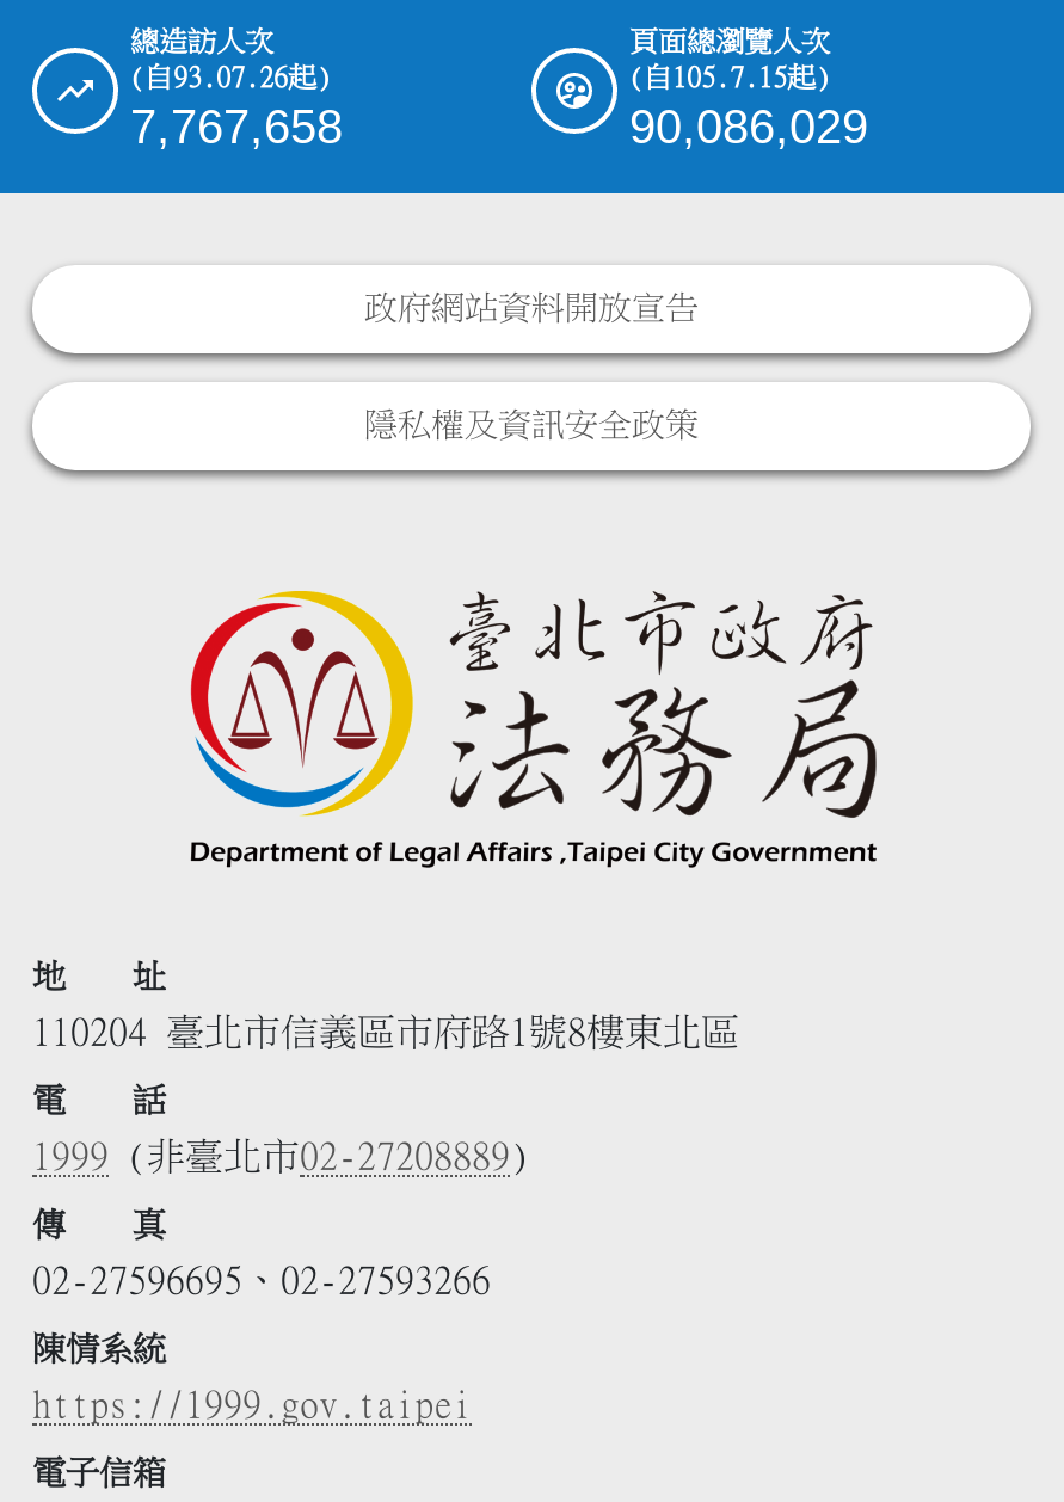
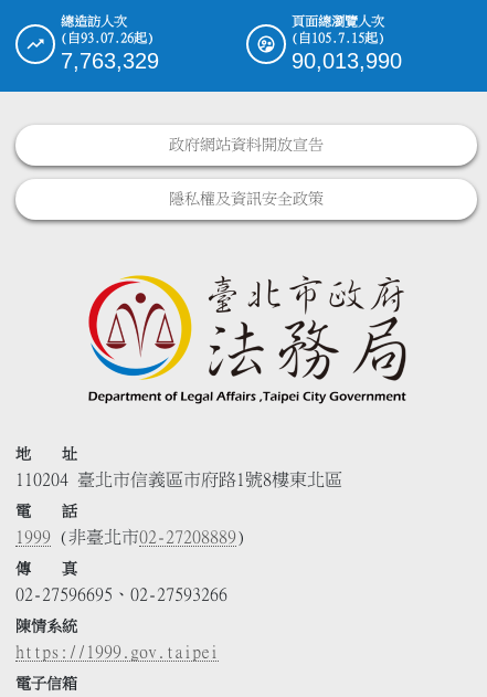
- 7,767,658
+ 7,763,329

- 90,086,029
+ 90,013,990
